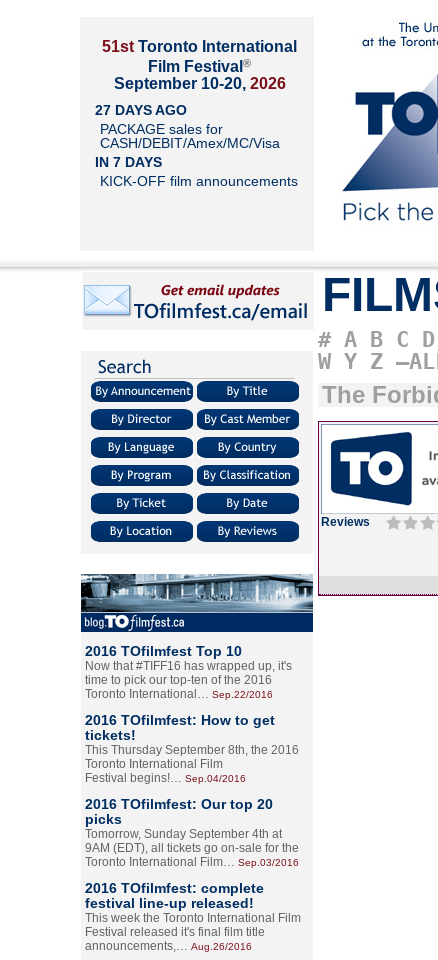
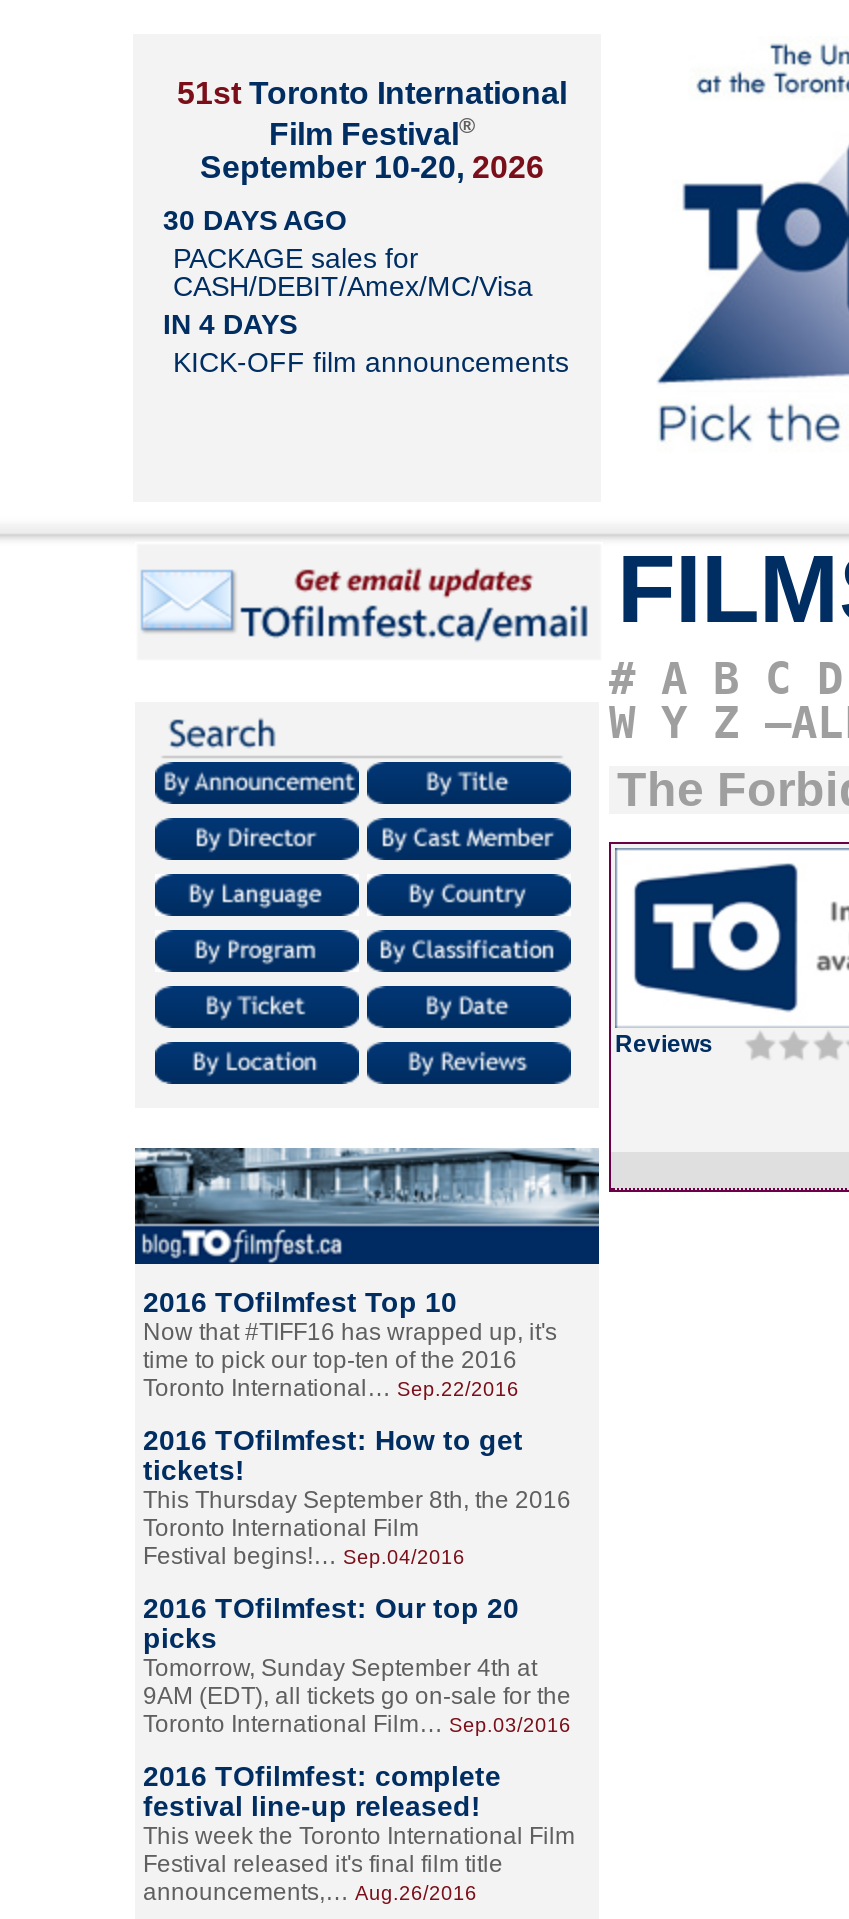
- 27 DAYS AGO
+ 30 DAYS AGO

- IN 7 DAYS
+ IN 4 DAYS
